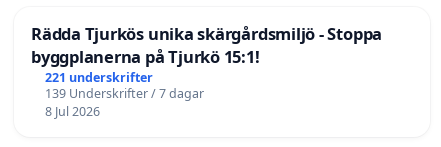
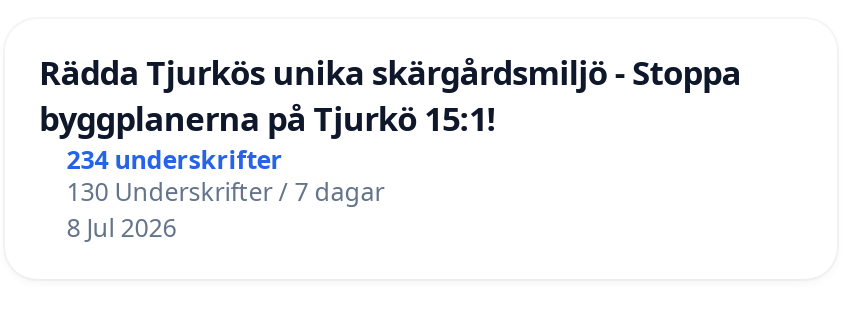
- 221 underskrifter
+ 234 underskrifter

- 139 Underskrifter / 7 dagar
+ 130 Underskrifter / 7 dagar
